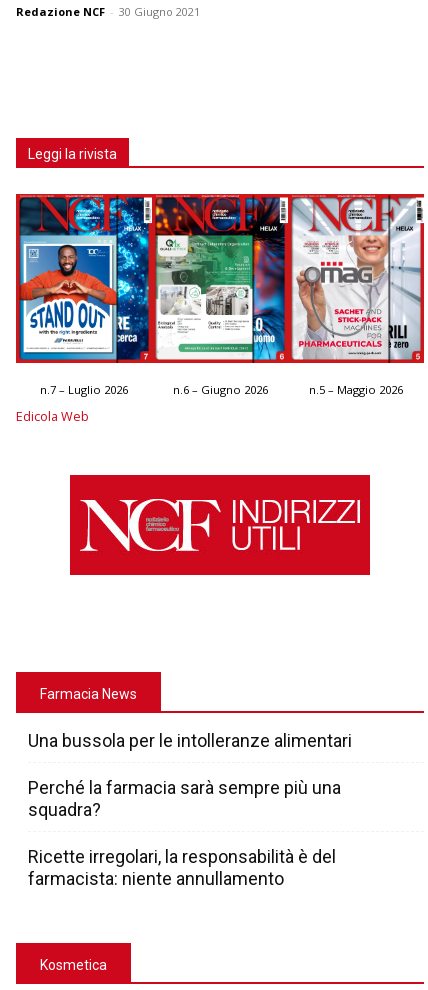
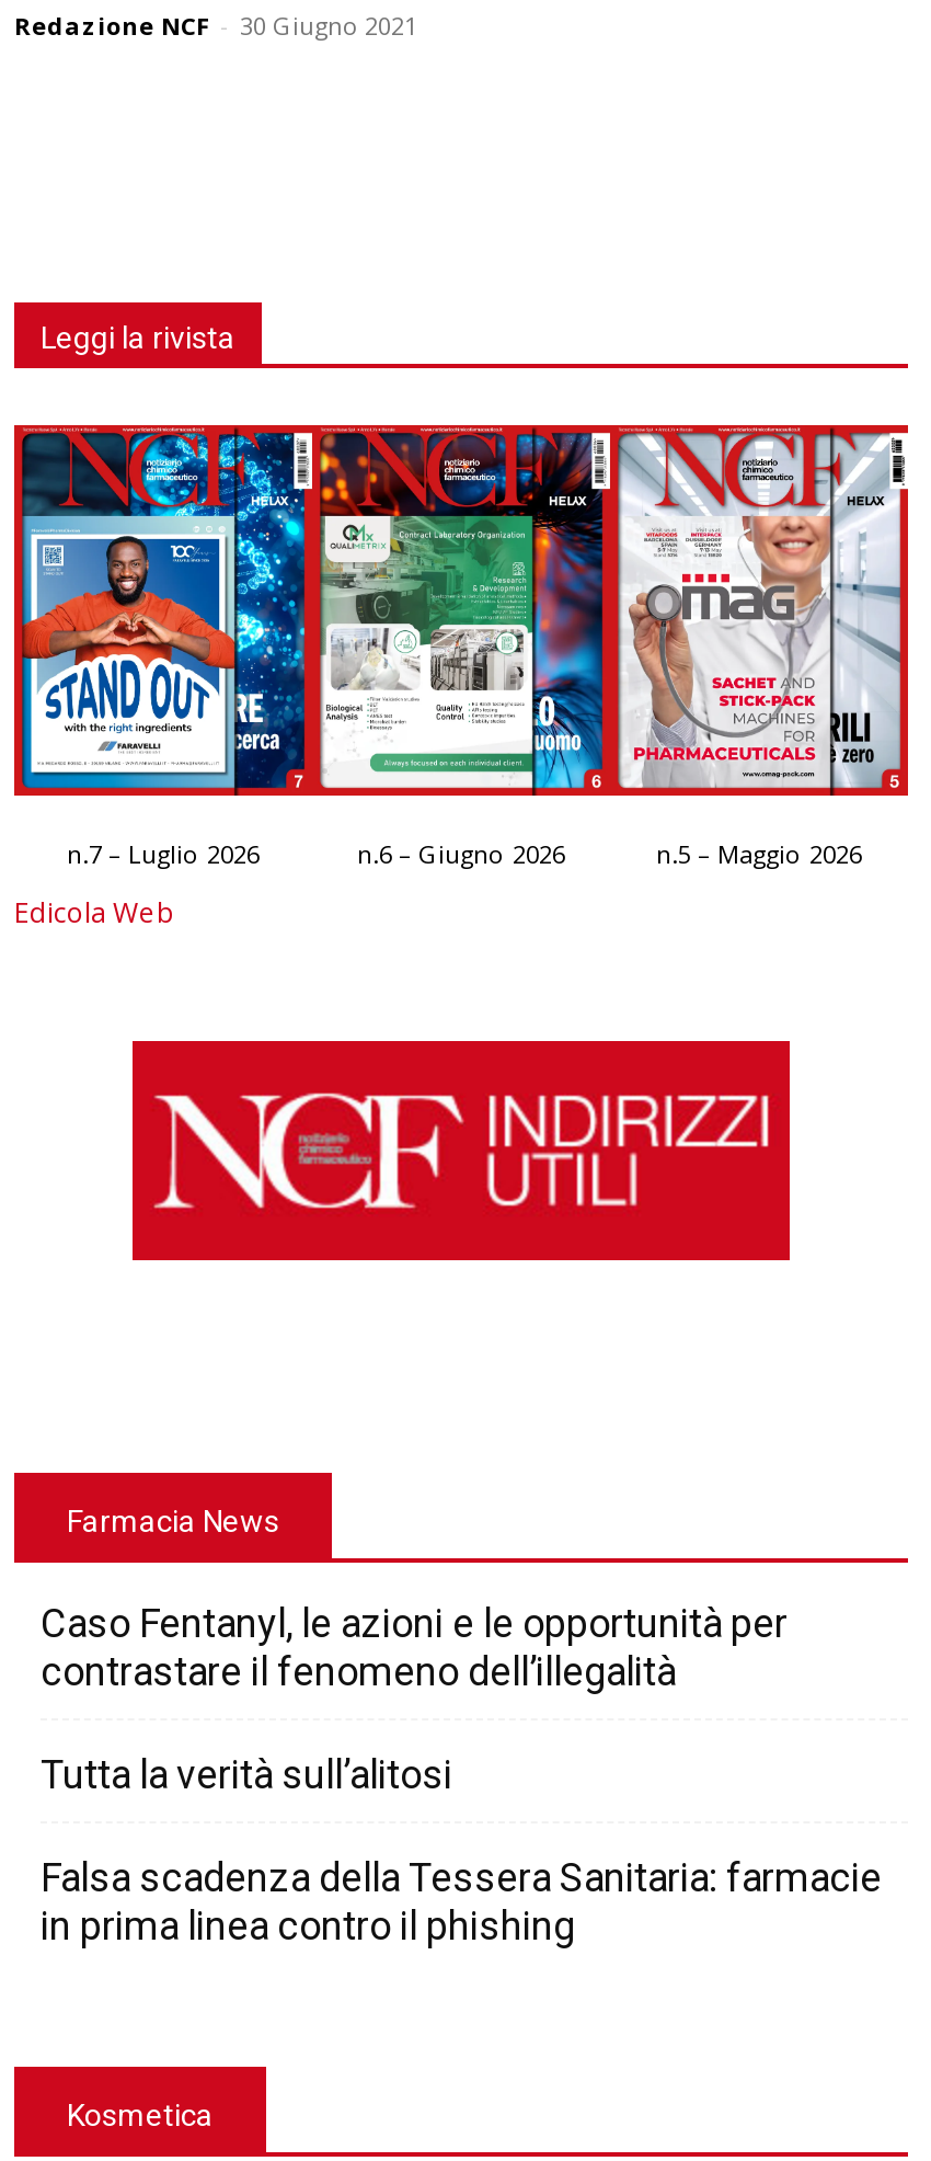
- Una bussola per le intolleranze alimentari
+ Caso Fentanyl, le azioni e le opportunità per
+ contrastare il fenomeno dell’illegalità

- Perché la farmacia sarà sempre più una
- squadra?
+ Tutta la verità sull’alitosi

- Ricette irregolari, la responsabilità è del
- farmacista: niente annullamento
+ Falsa scadenza della Tessera Sanitaria: farmacie
+ in prima linea contro il phishing
